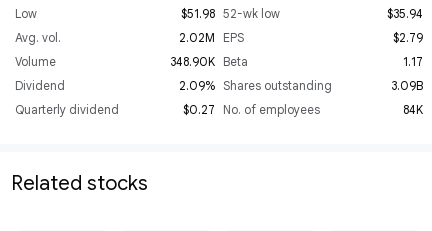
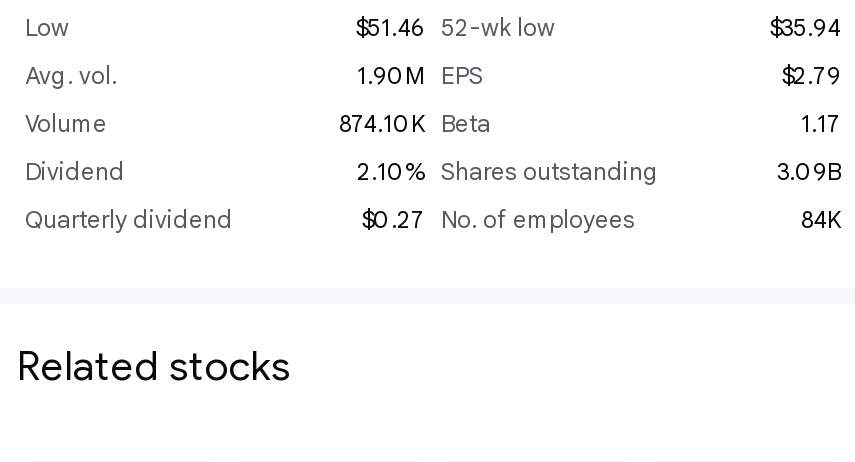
- $51.98 52-wk low
+ $51.46 52-wk low

- 2.02M EPS
+ 1.90M EPS

- 348.90K Beta
+ 874.10K Beta

- 2.09% Shares outstanding
+ 2.10% Shares outstanding
